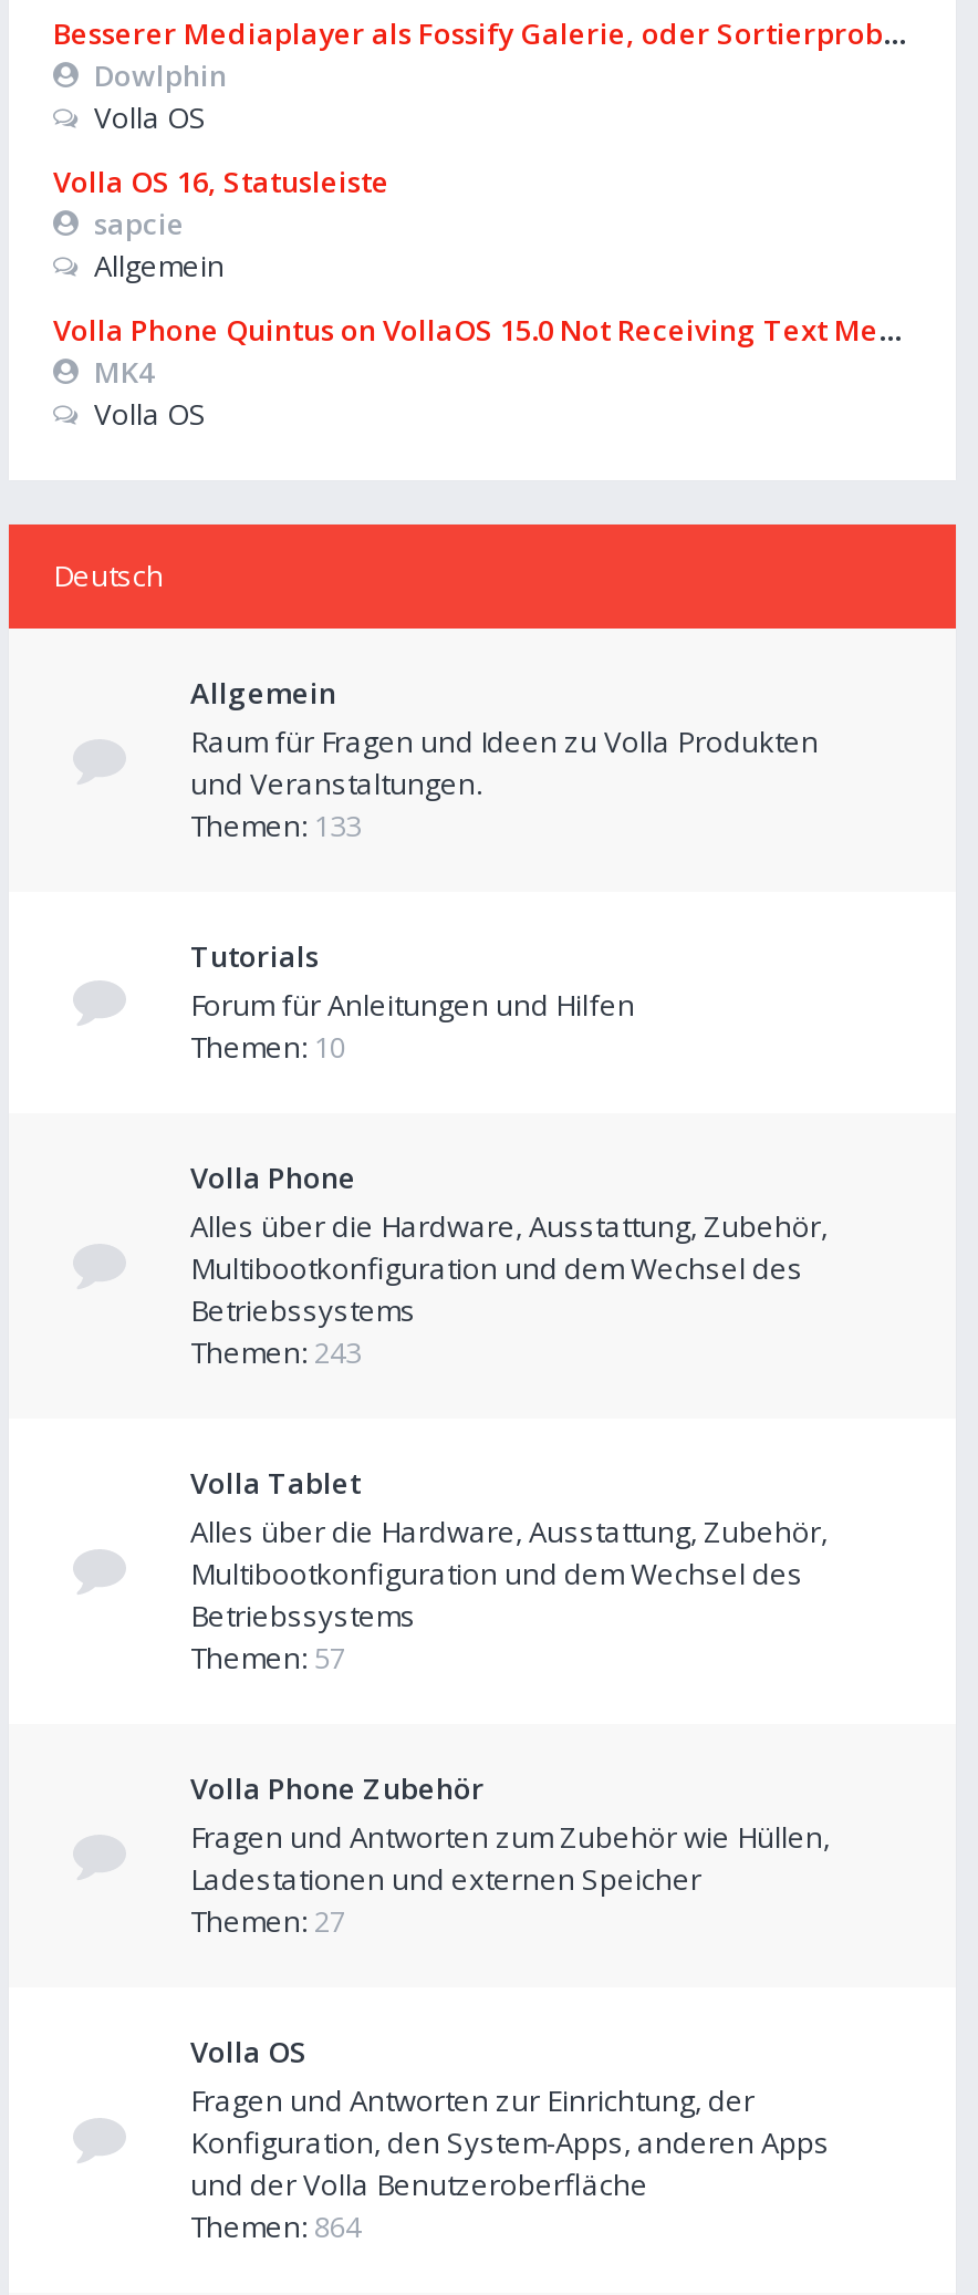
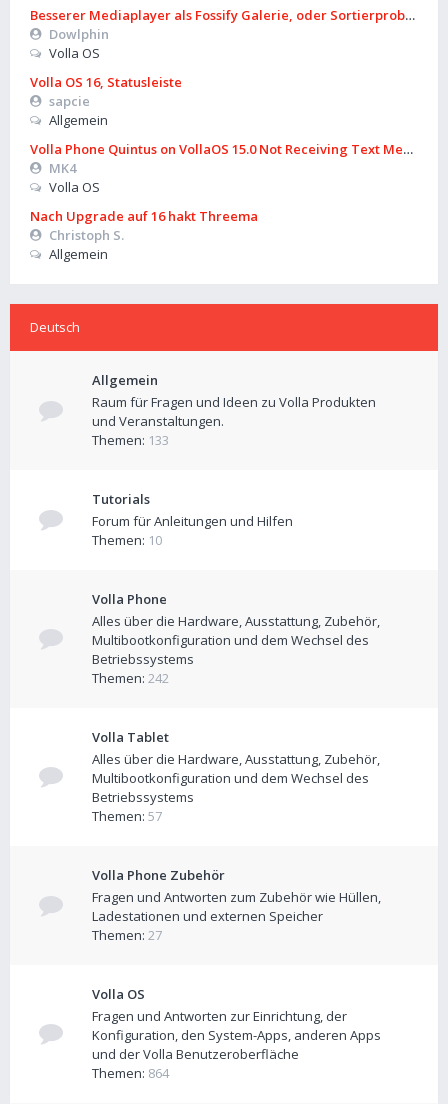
+ Nach Upgrade auf 16 hakt Threema
+ Christoph S.
+ Allgemein

- Themen: 243
+ Themen: 242
